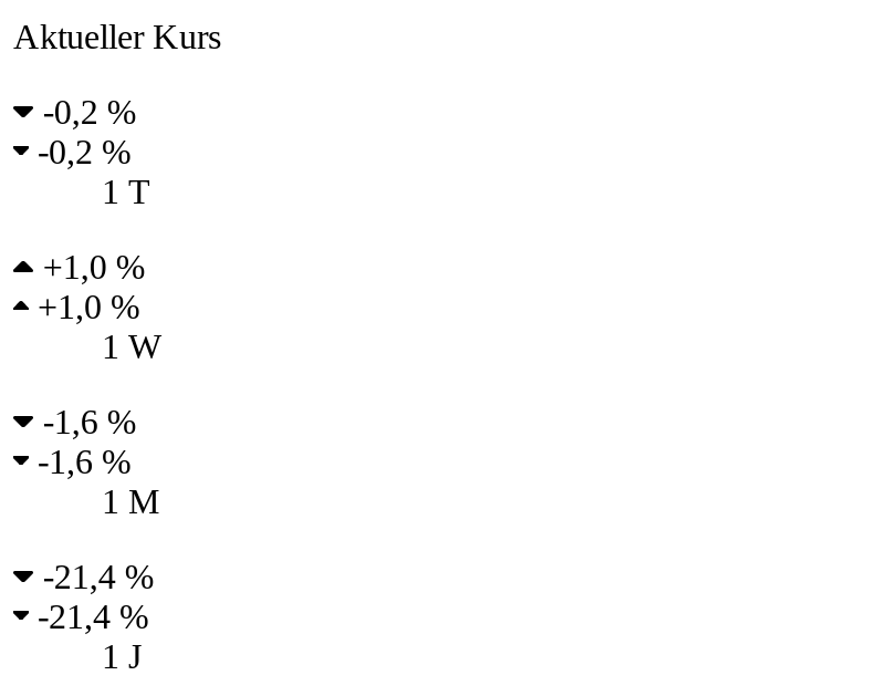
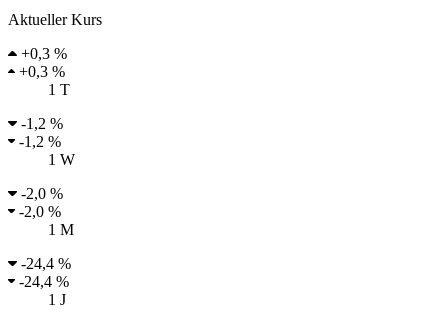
- -0,2 %
+ +0,3 %

- -0,2 %
+ +0,3 %

- +1,0 %
+ -1,2 %

- +1,0 %
+ -1,2 %

- -1,6 %
+ -2,0 %

- -1,6 %
+ -2,0 %

- -21,4 %
+ -24,4 %

- -21,4 %
+ -24,4 %
